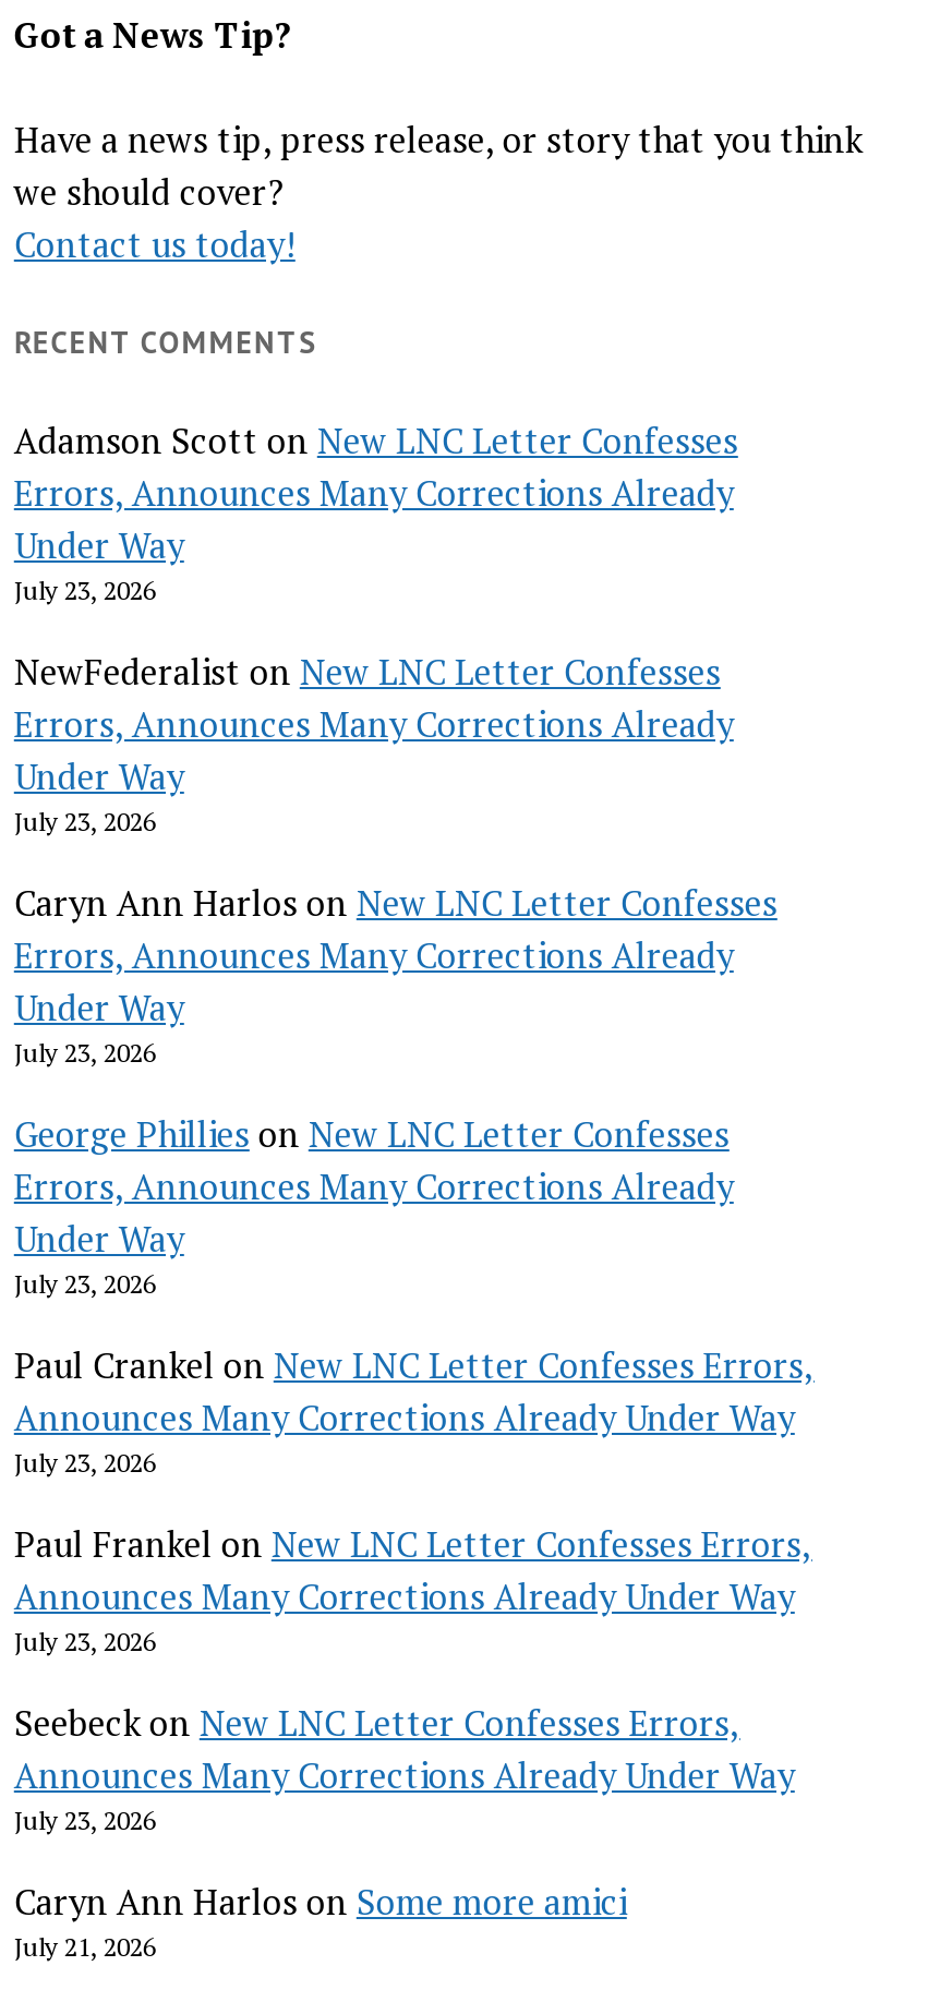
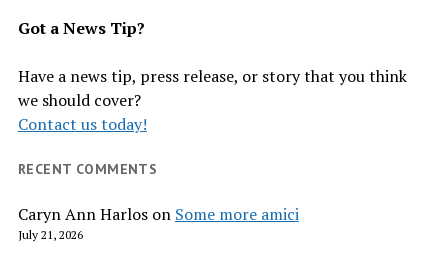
- Adamson Scott on New LNC Letter Confesses
- Errors, Announces Many Corrections Already
- Under Way
- July 23, 2026
- NewFederalist on New LNC Letter Confesses
- Errors, Announces Many Corrections Already
- Under Way
- July 23, 2026
- Caryn Ann Harlos on New LNC Letter Confesses
- Errors, Announces Many Corrections Already
- Under Way
- July 23, 2026
- George Phillies on New LNC Letter Confesses
- Errors, Announces Many Corrections Already
- Under Way
- July 23, 2026
- Paul Crankel on New LNC Letter Confesses Errors,
- Announces Many Corrections Already Under Way
- July 23, 2026
- Paul Frankel on New LNC Letter Confesses Errors,
- Announces Many Corrections Already Under Way
- July 23, 2026
- Seebeck on New LNC Letter Confesses Errors,
- Announces Many Corrections Already Under Way
- July 23, 2026
